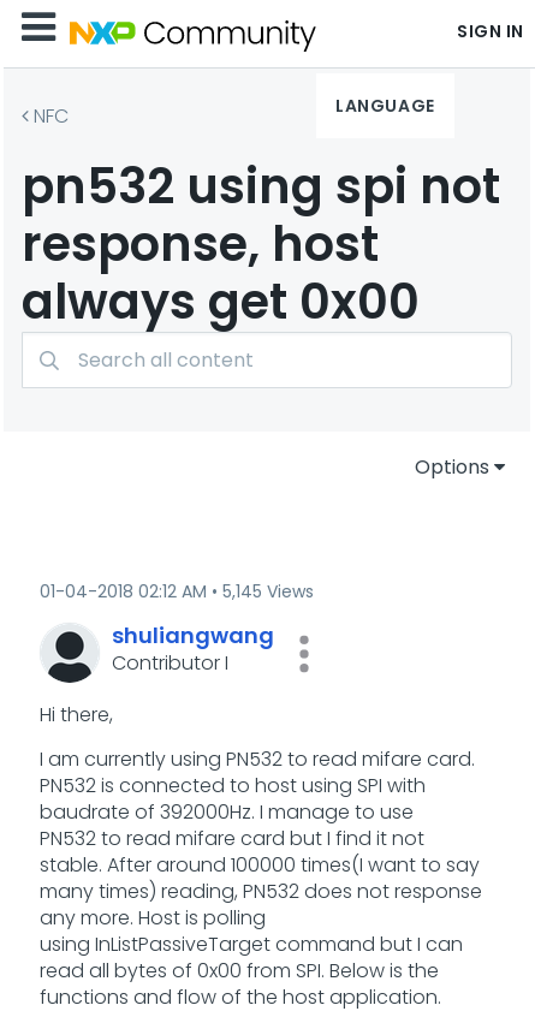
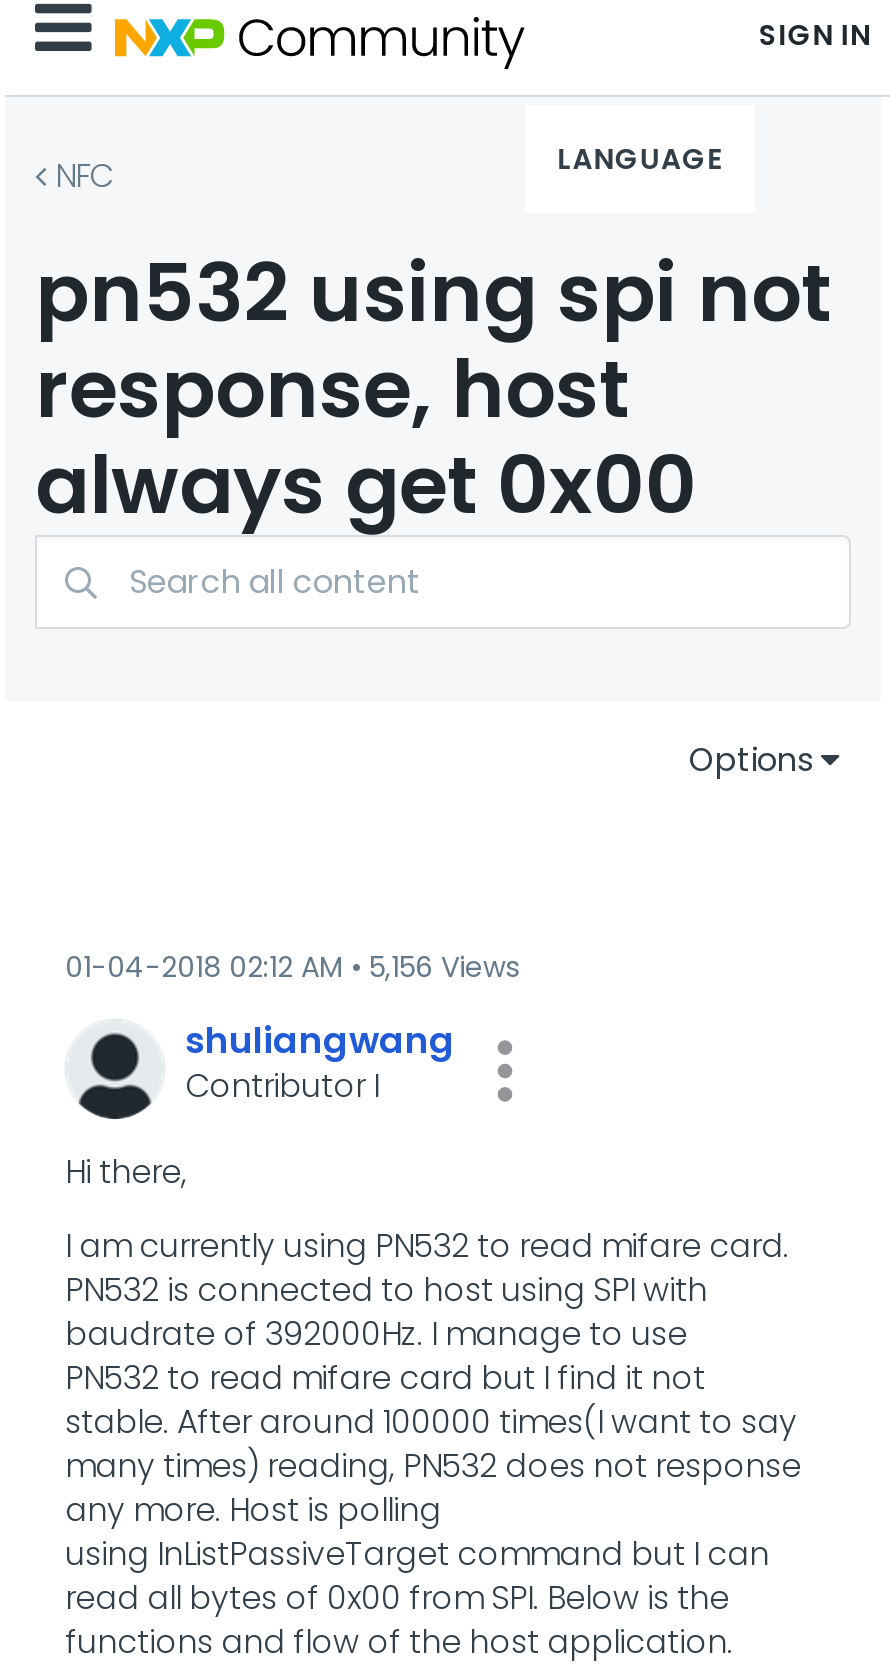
- 01-04-2018 02:12 AM 5,145 Views
+ 01-04-2018 02:12 AM 5,156 Views
